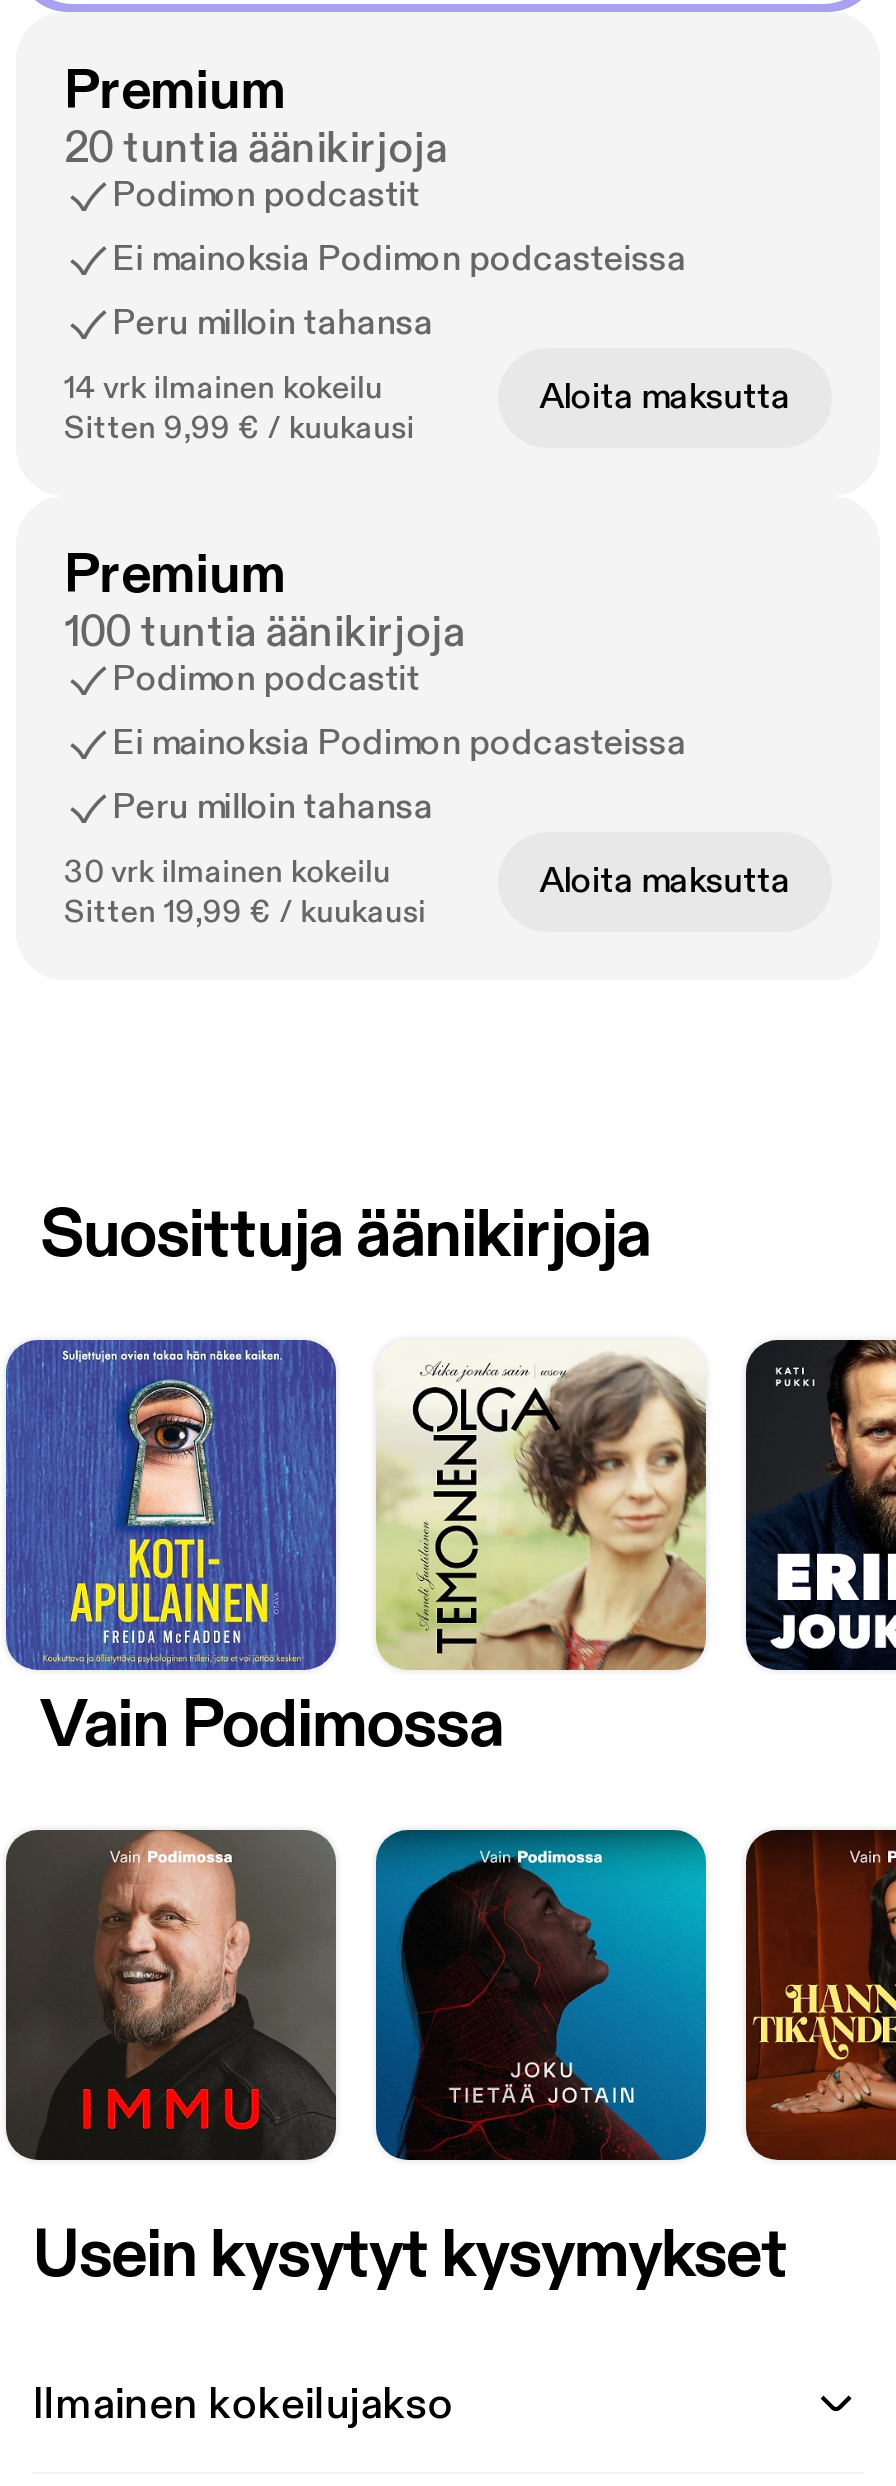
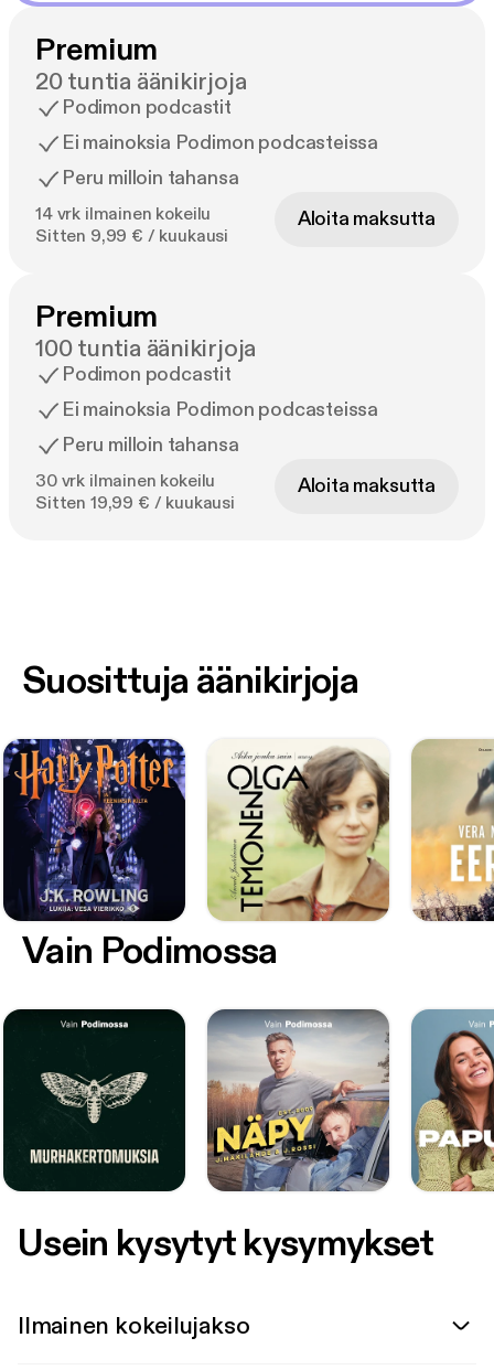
- [image]
+ [image]

- [image]
+ [image]

- [image]
+ [image]

- [image]
+ [image]

- [image]
+ [image]
